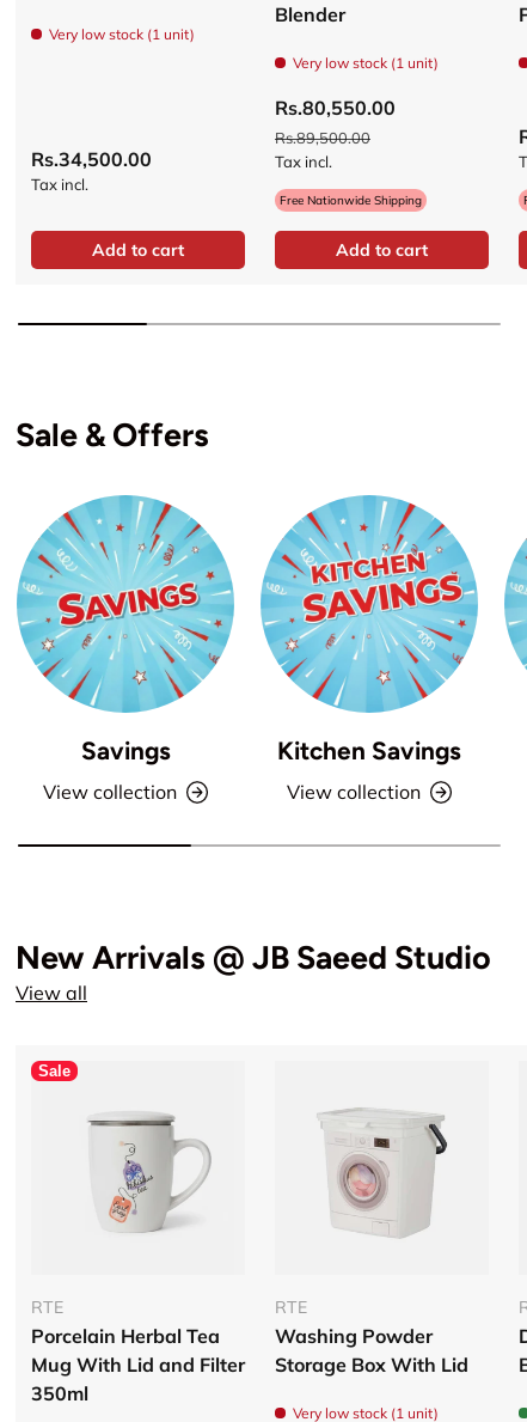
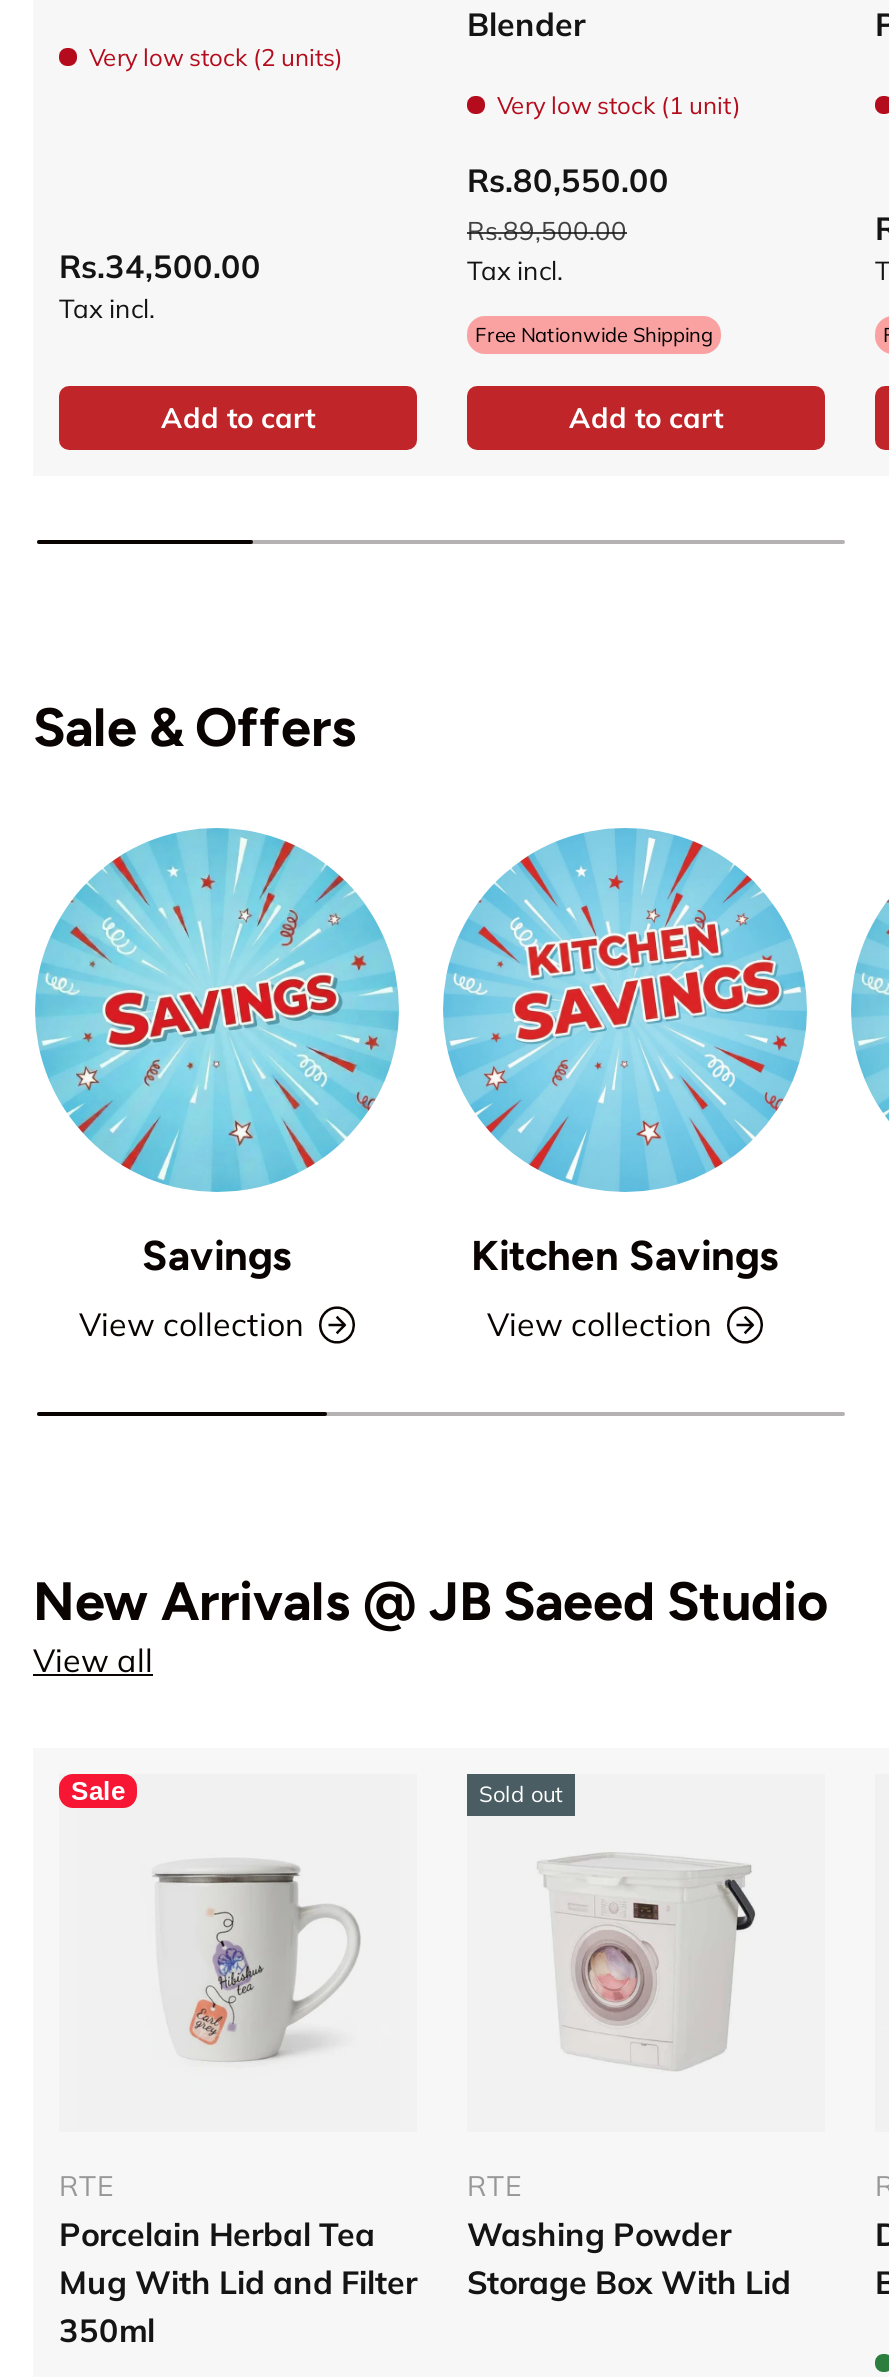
- Very low stock (1 unit)
+ Very low stock (2 units)

+ Sold out

- Very low stock (1 unit)
